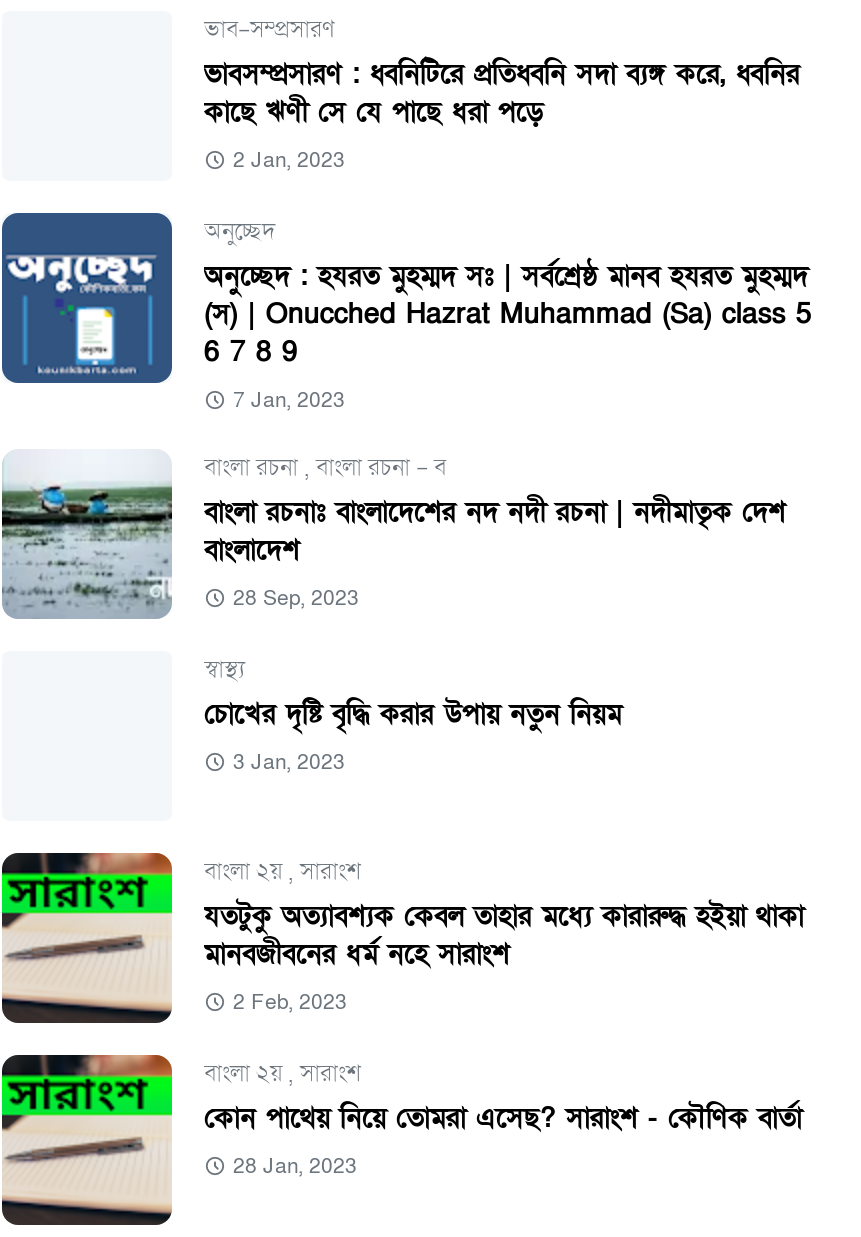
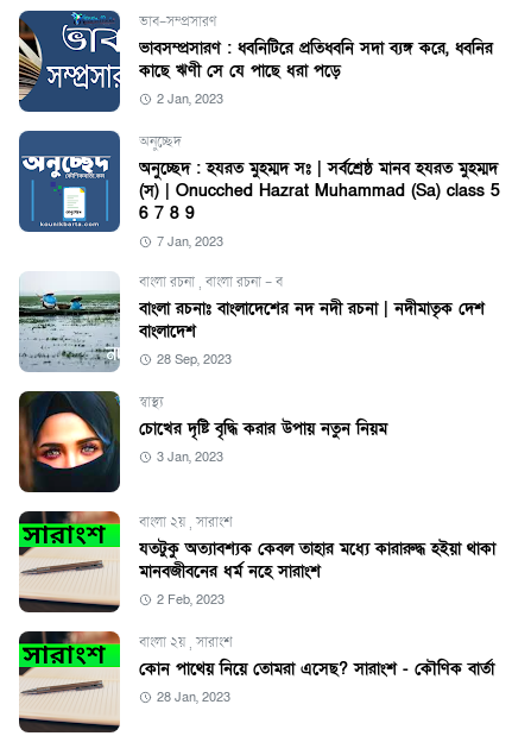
+ [image]

+ [image]
